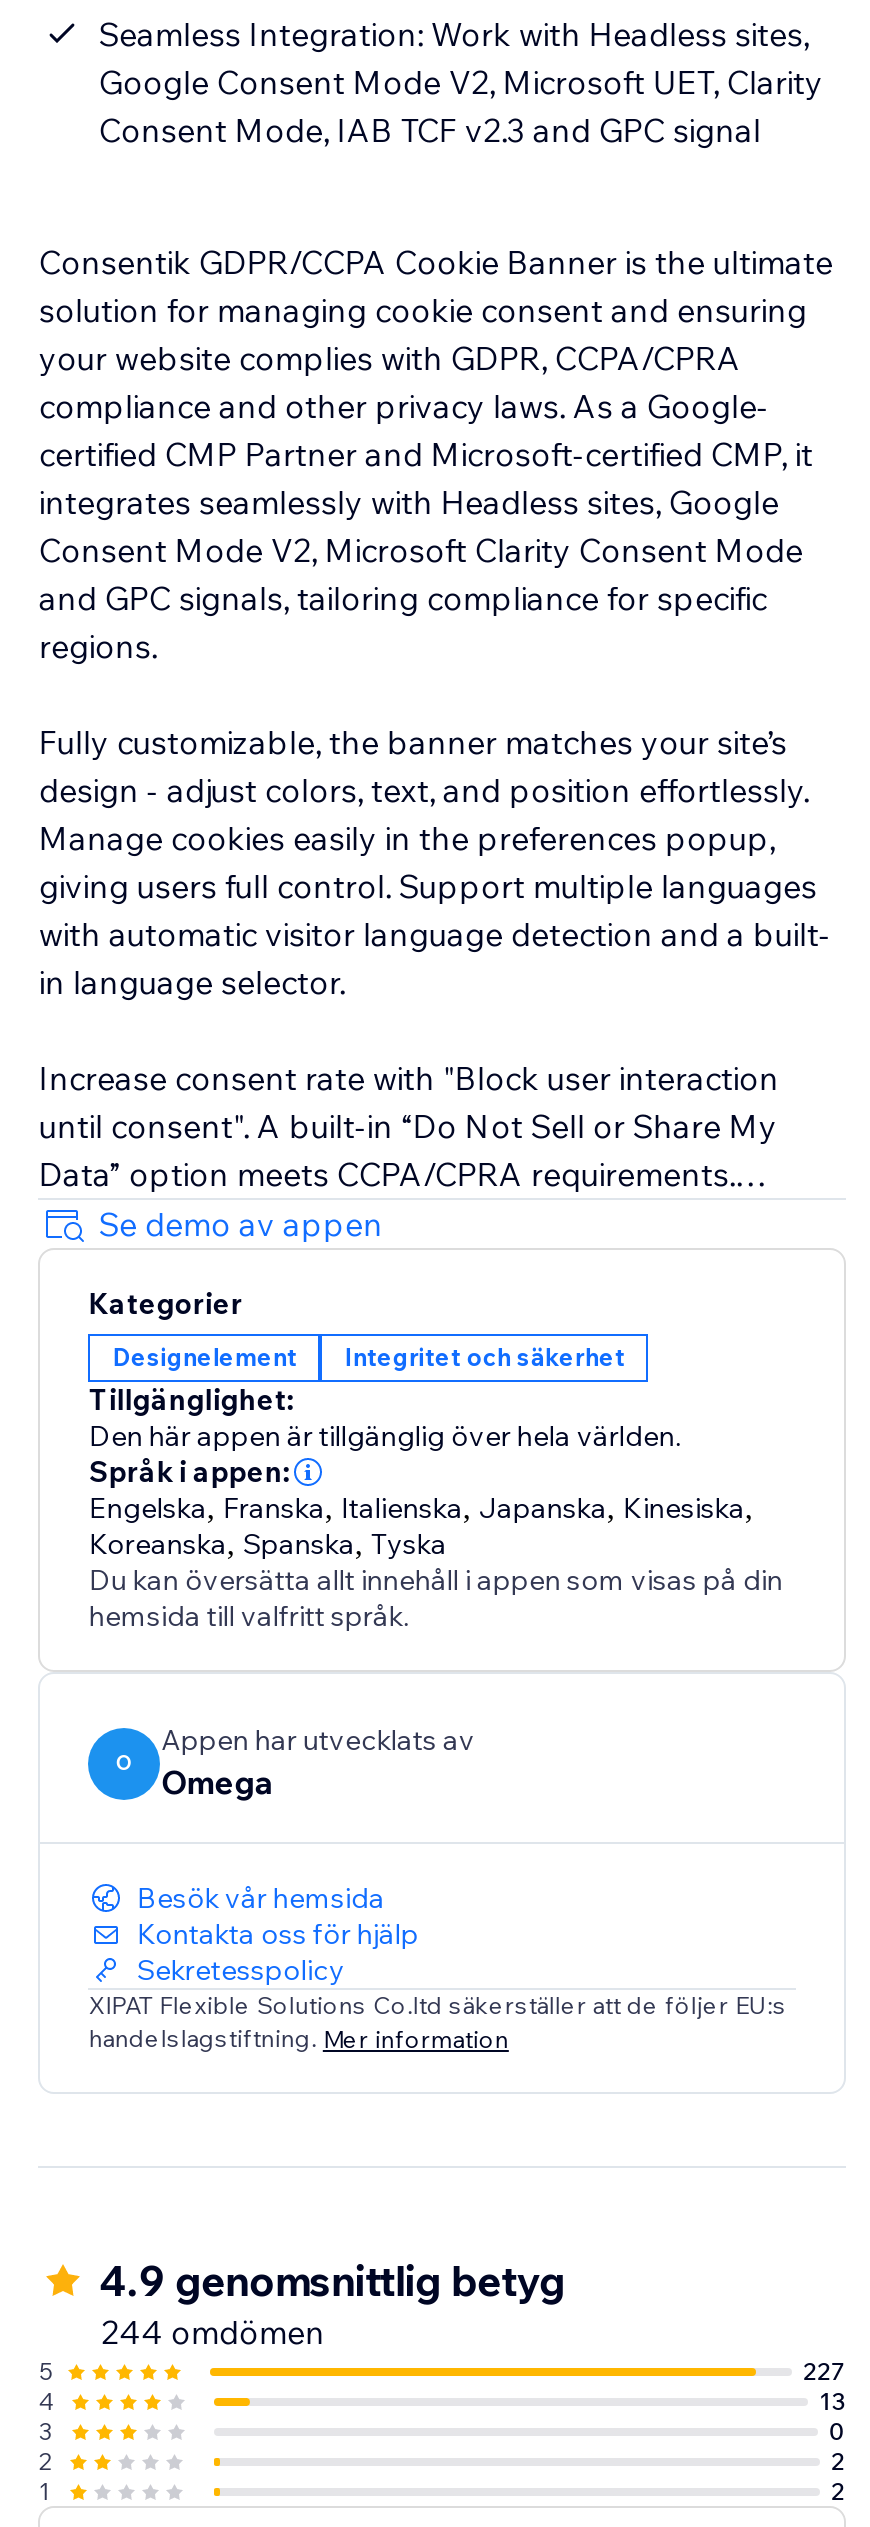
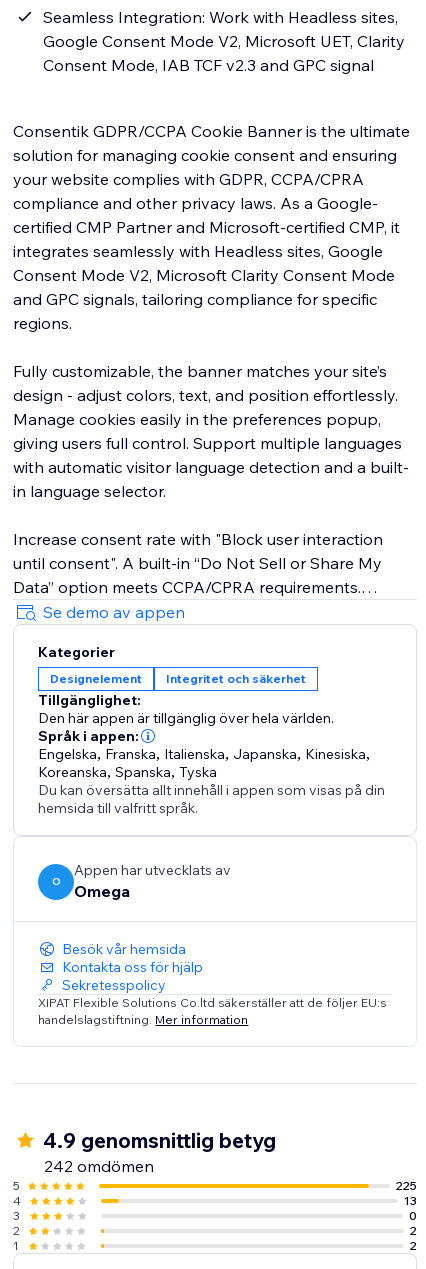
- 244 omdömen
+ 242 omdömen

- 227
+ 225
